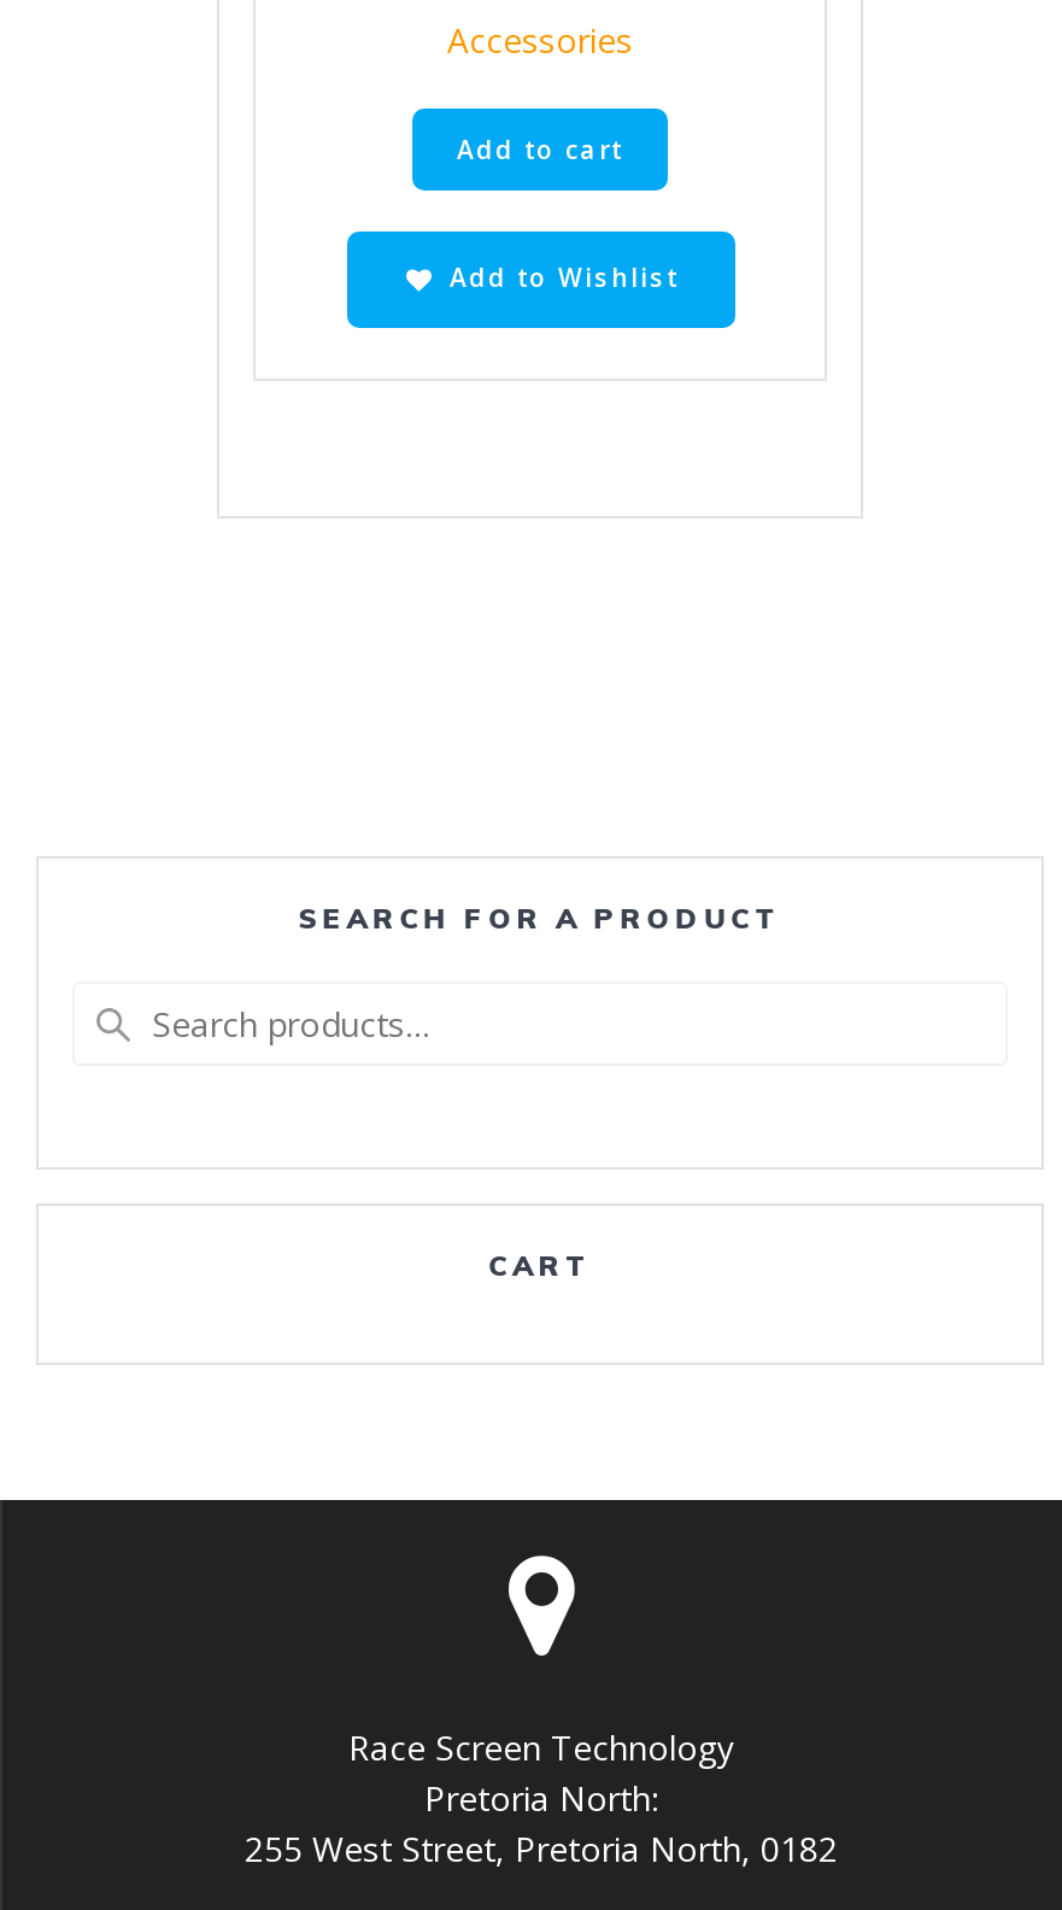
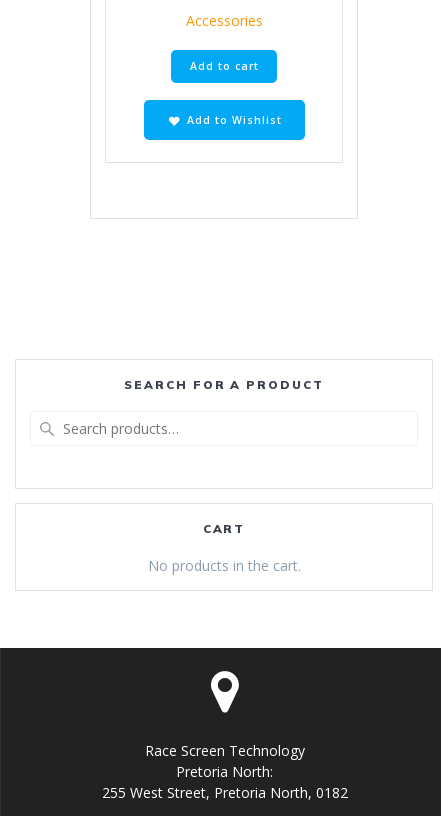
+ No products in the cart.
